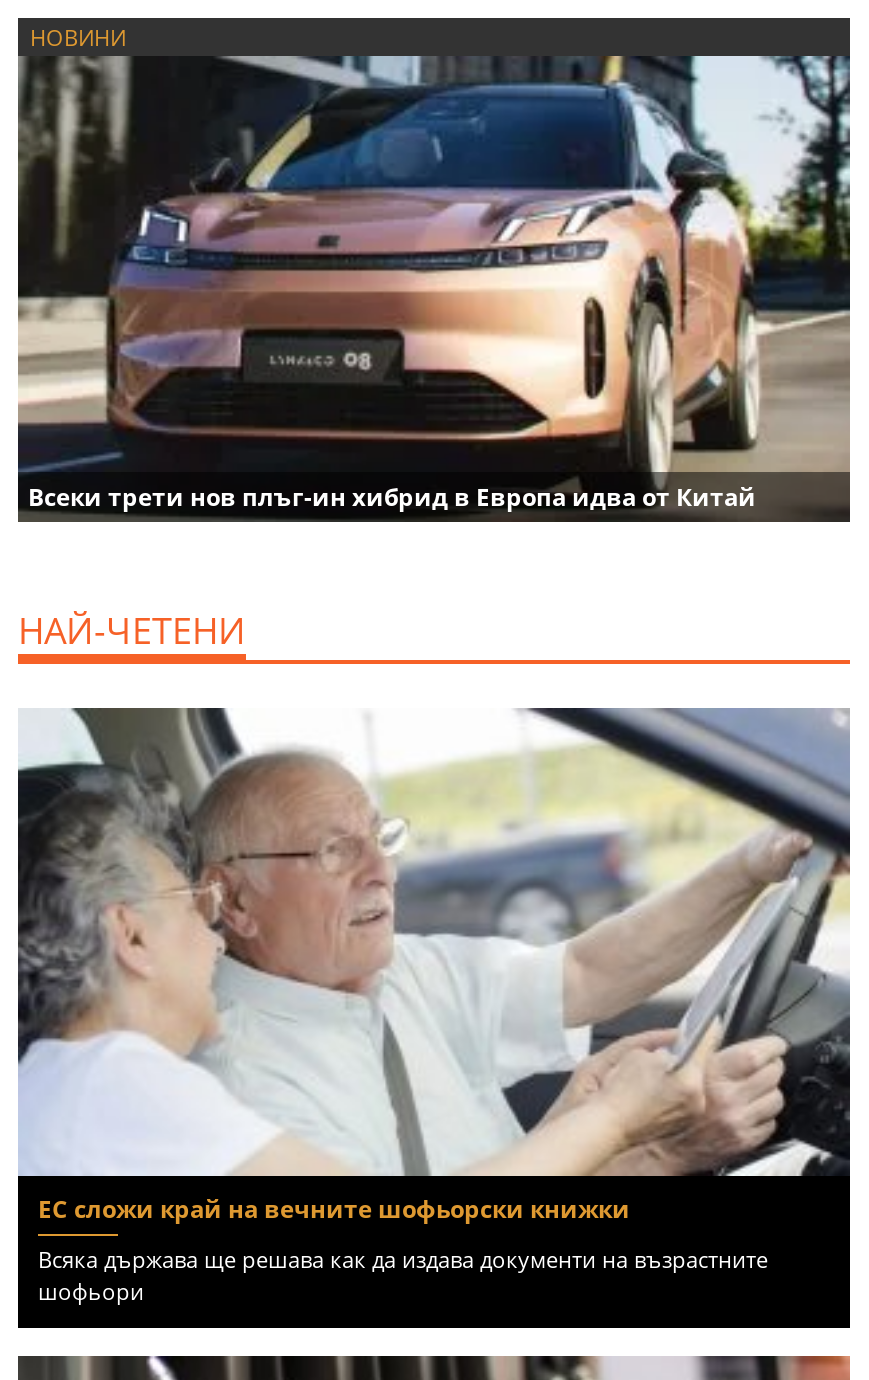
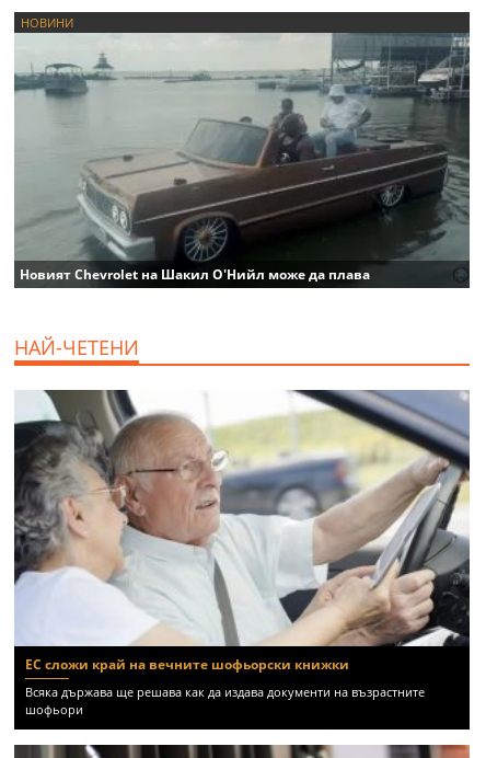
- [image]
- Всеки трети нов плъг-ин хибрид в Европа идва от Китай
+ [image]
+ Новият Chevrolet на Шакил О'Нийл може да плава
